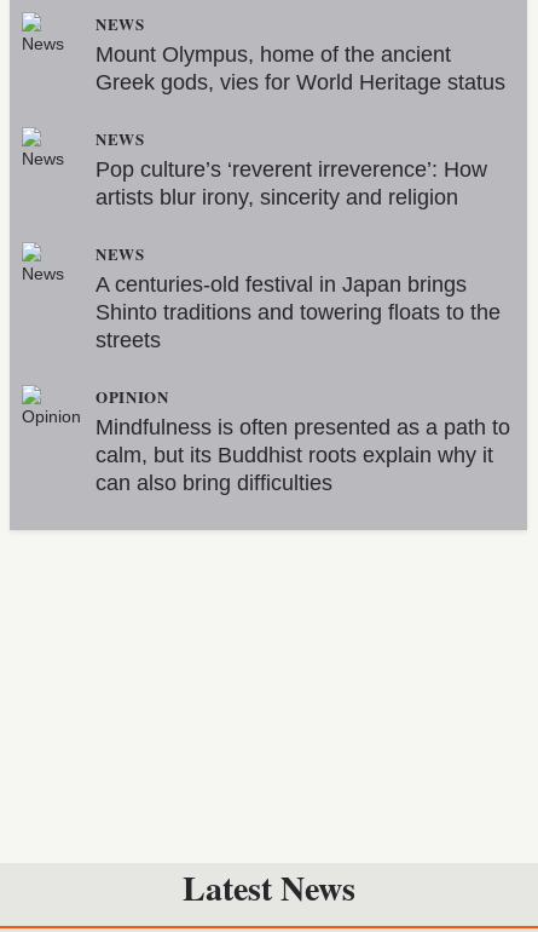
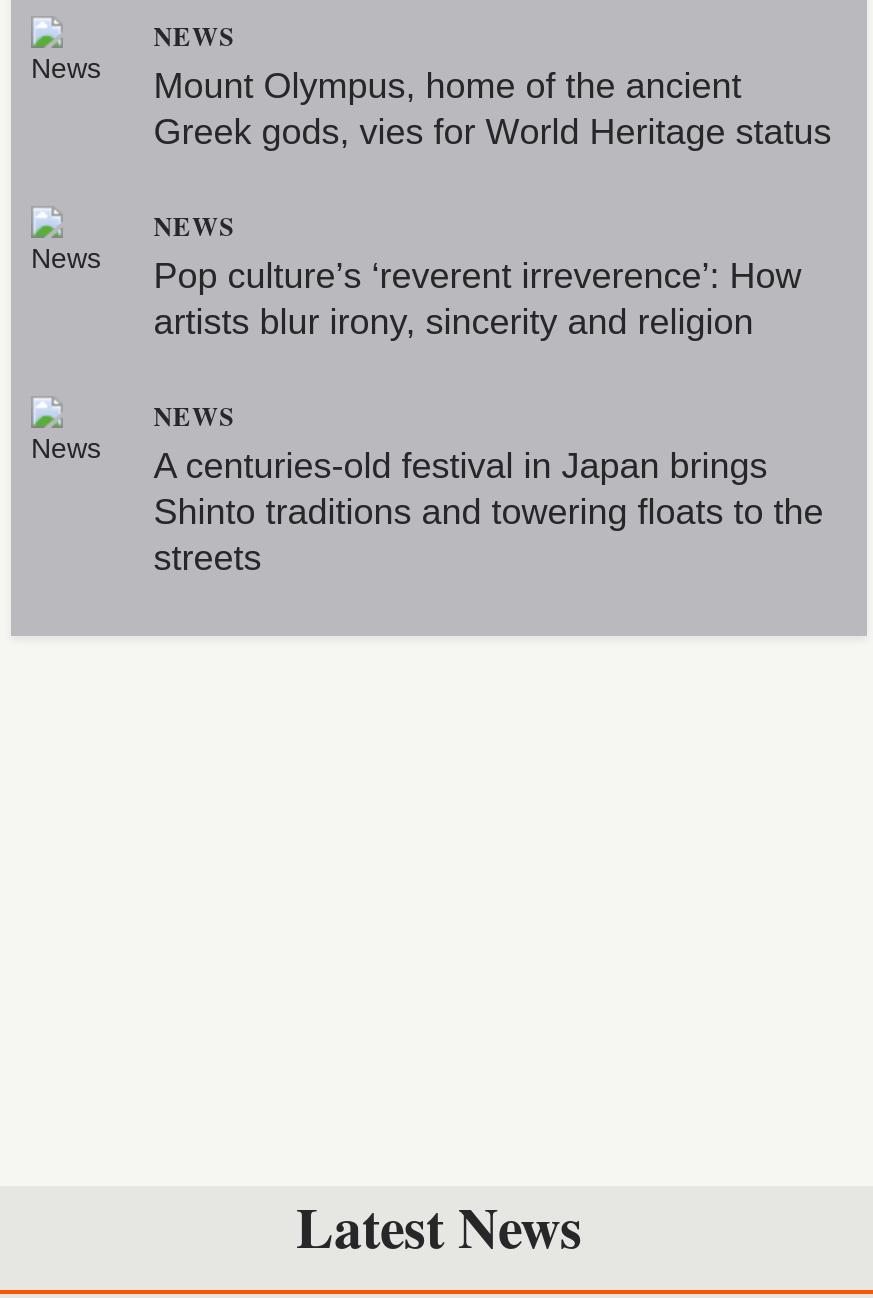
- OPINION
- Mindfulness is often presented as a path to
- calm, but its Buddhist roots explain why it
- can also bring difficulties
